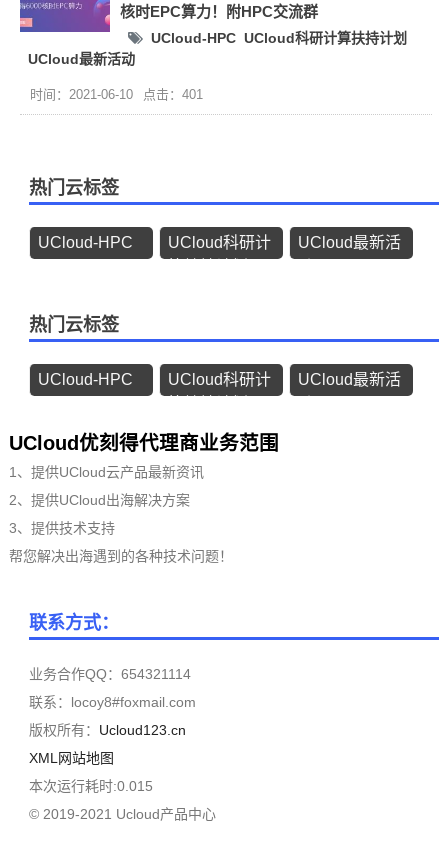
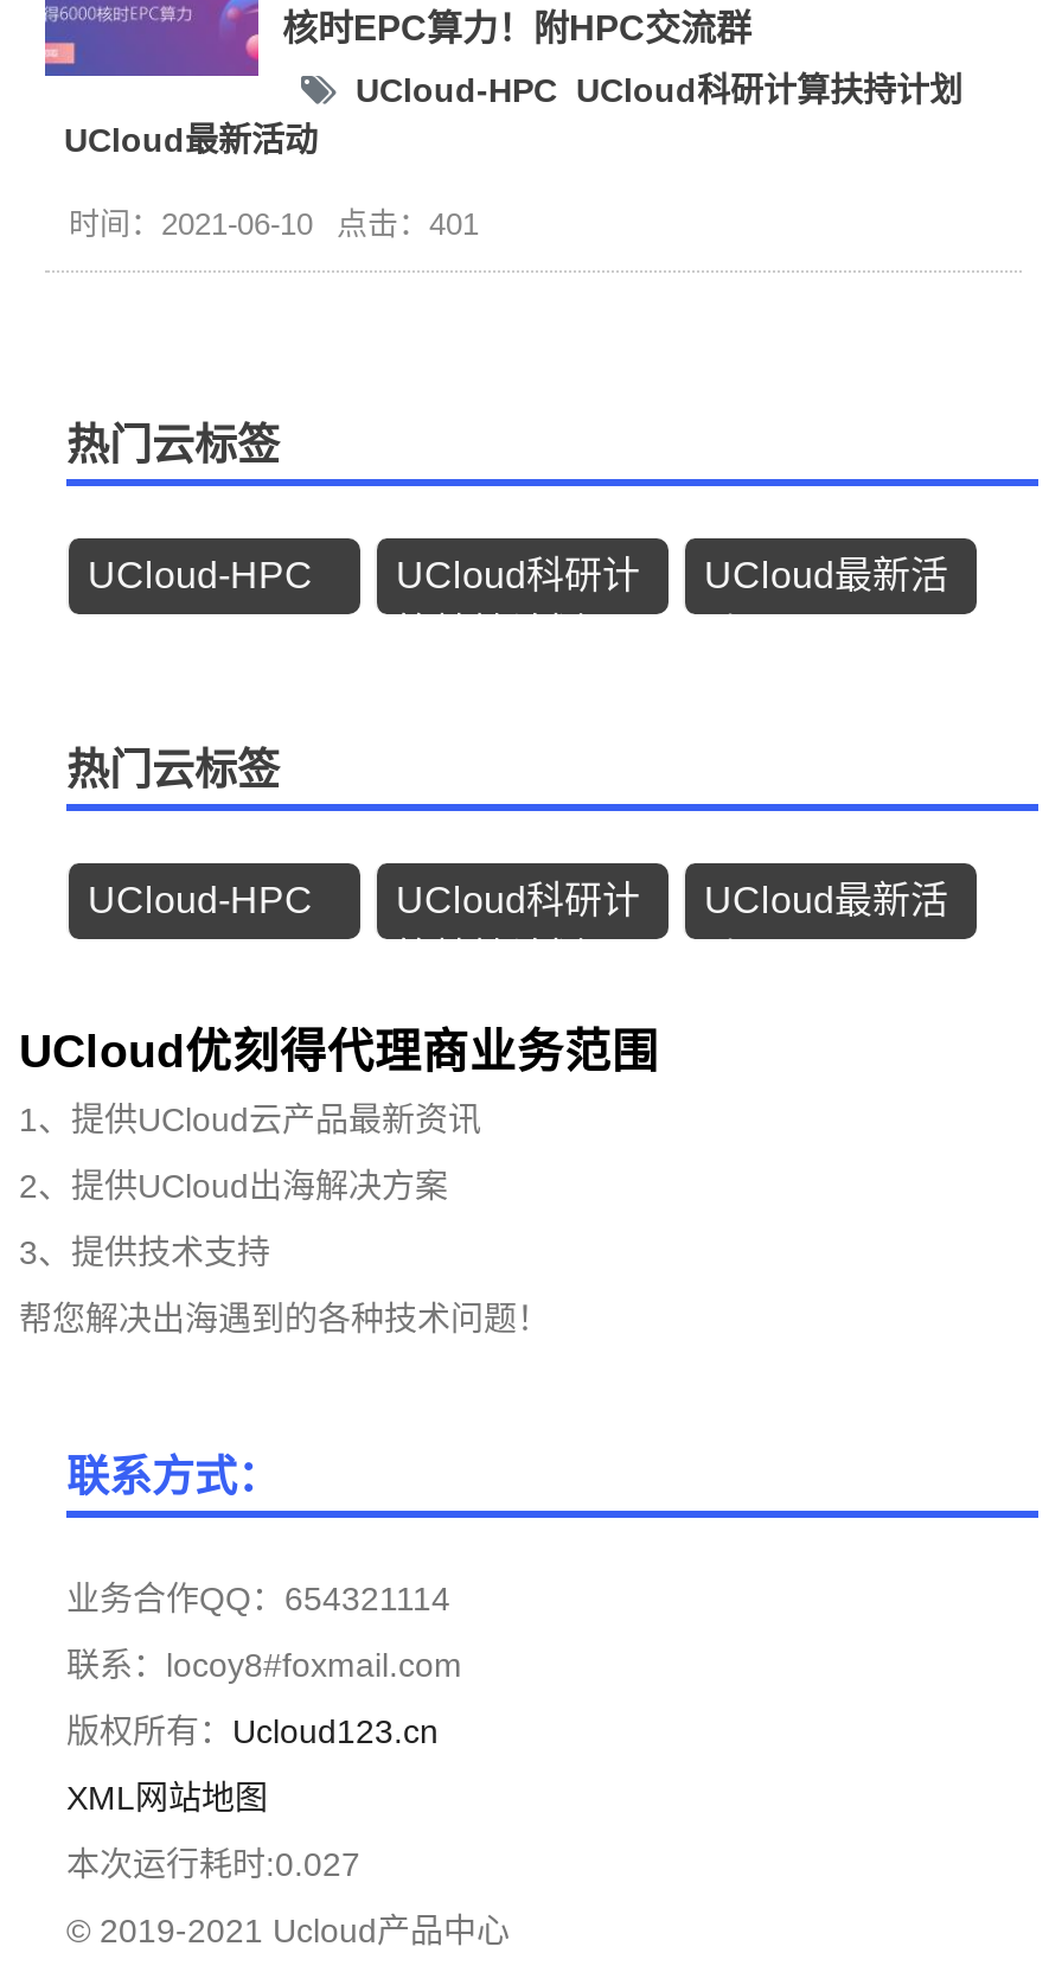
- 本次运行耗时:0.015
+ 本次运行耗时:0.027
